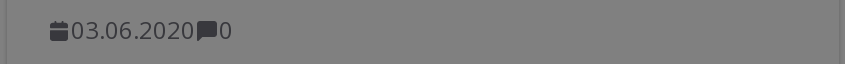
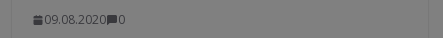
- 03.06.2020 0
+ 09.08.2020 0
